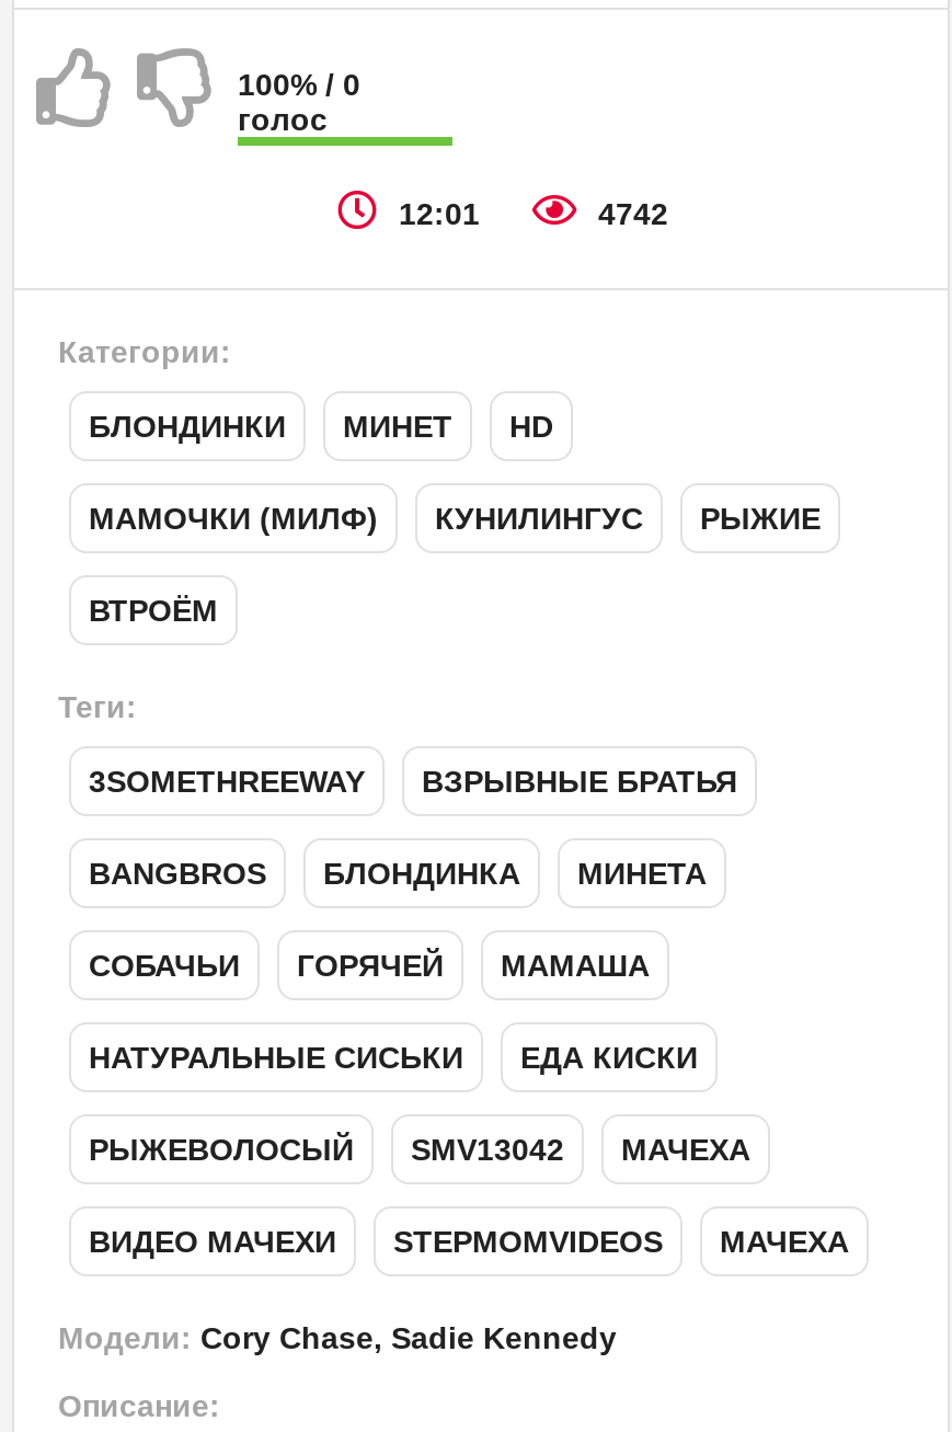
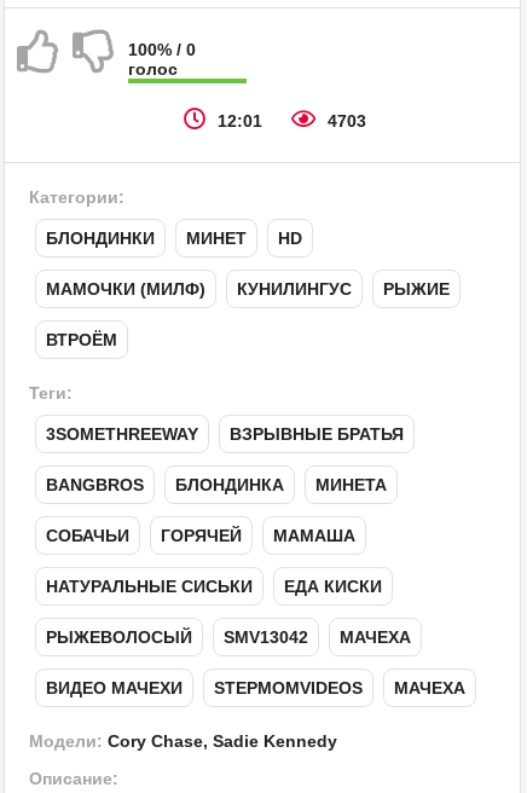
- 4742
+ 4703
